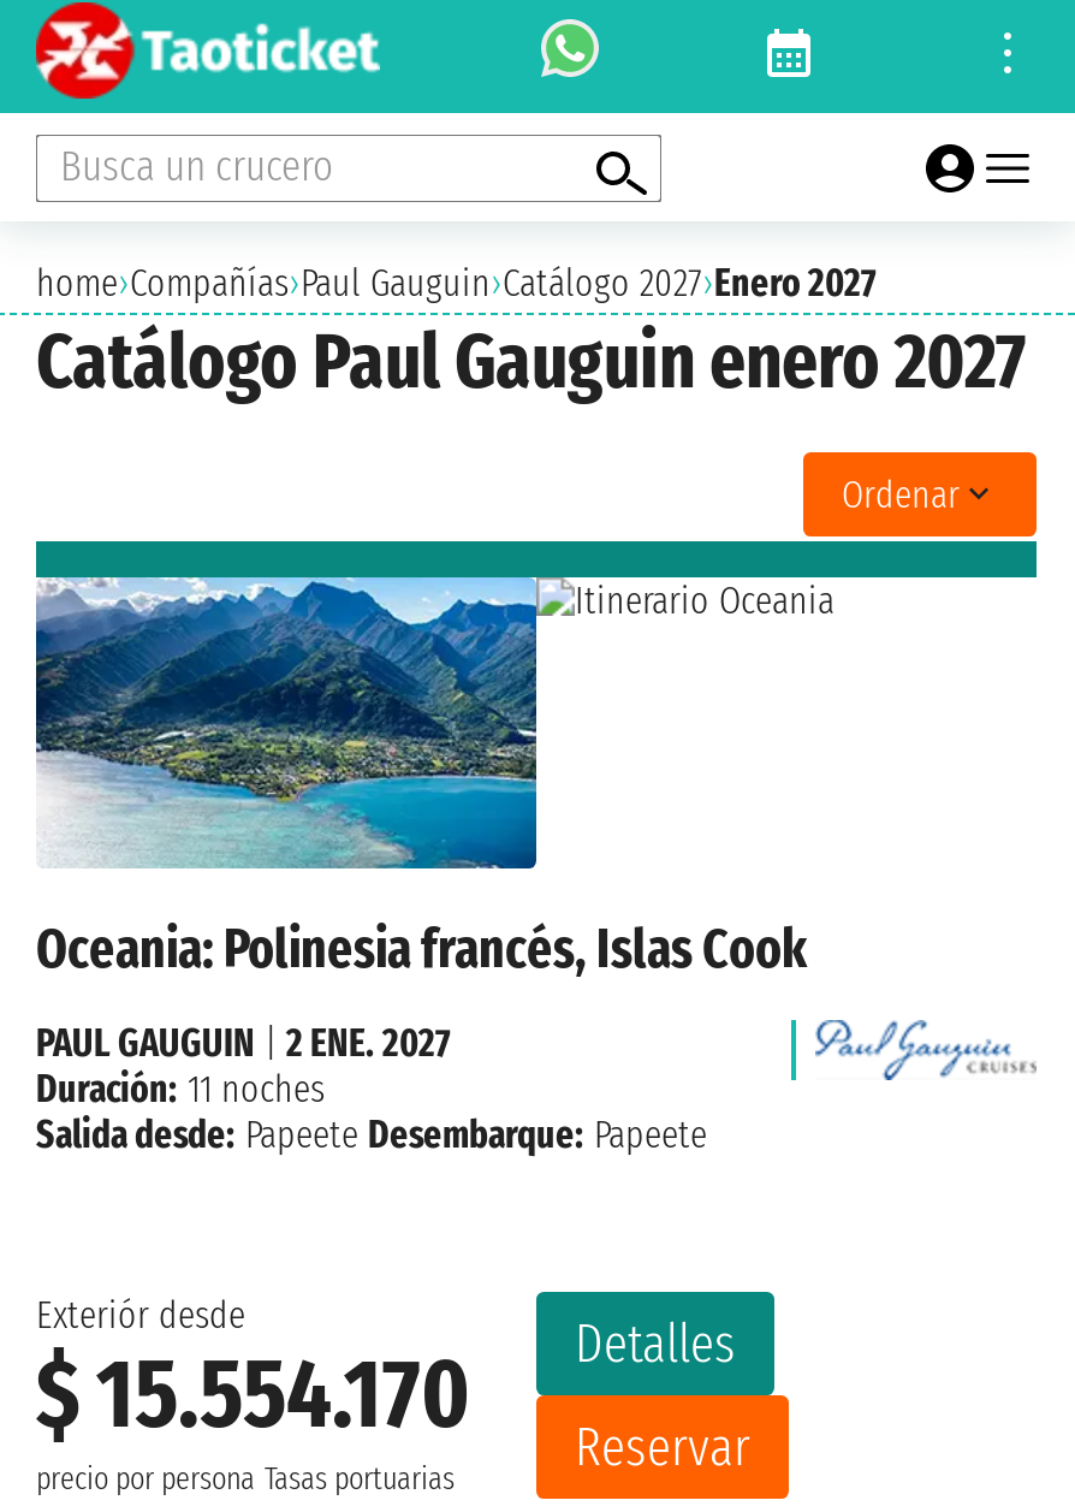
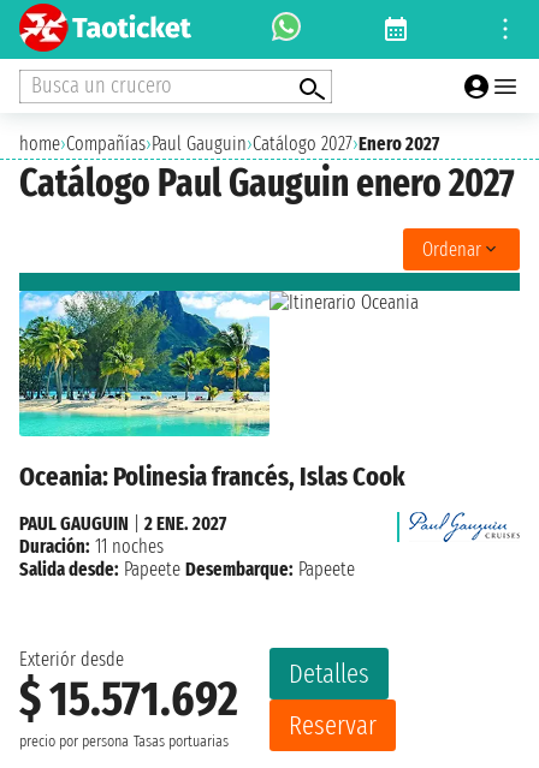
- [image]
+ [image]

- $ 15.554.170 Detalles Reservar
+ $ 15.571.692 Detalles Reservar
